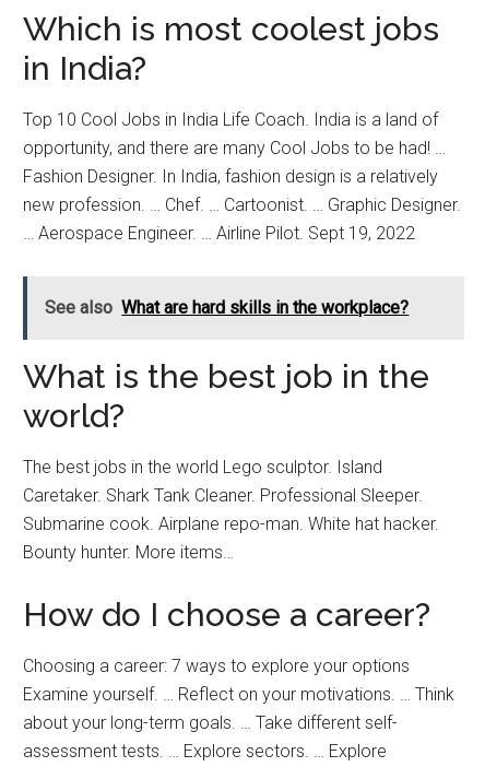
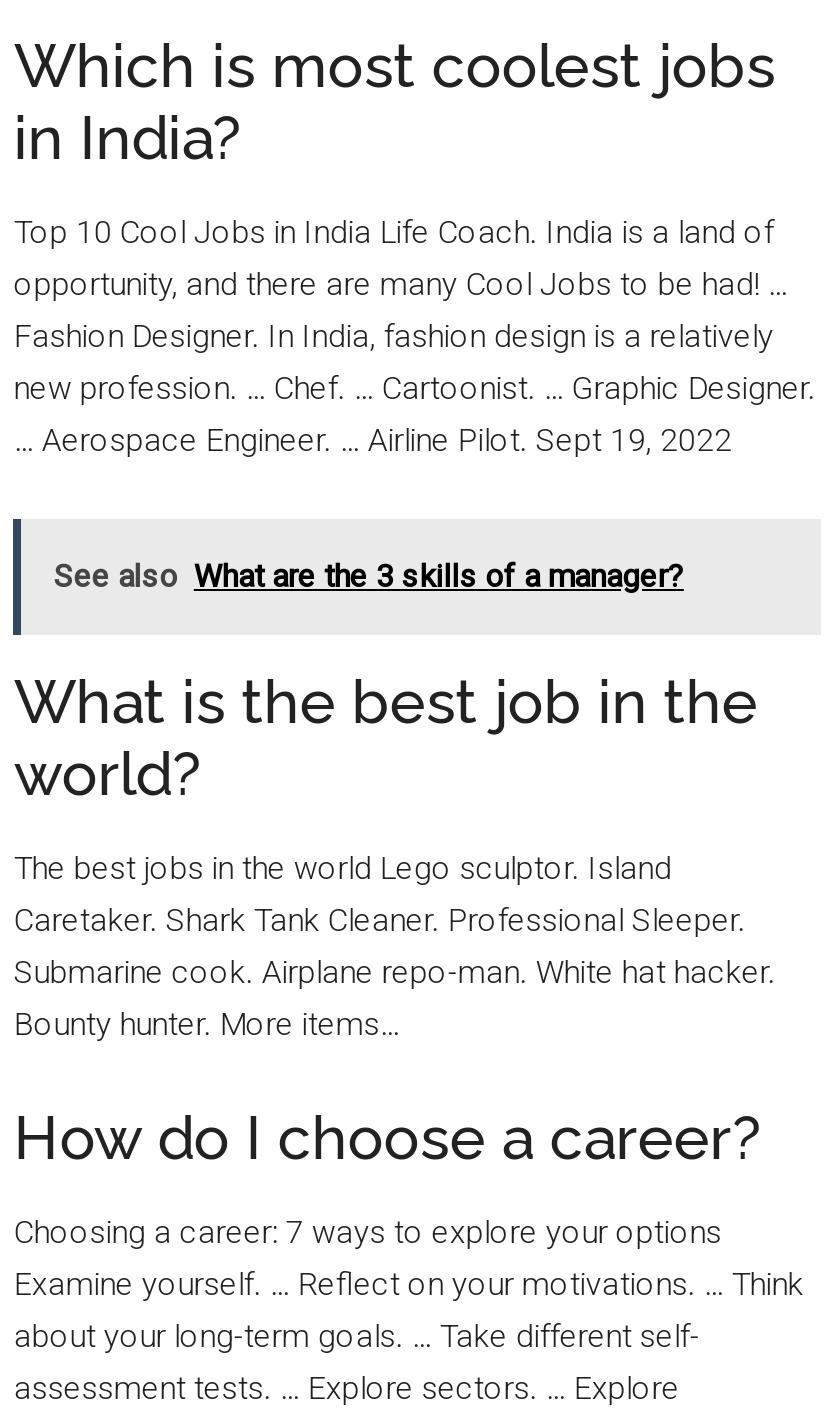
- See also What are hard skills in the workplace?
+ See also What are the 3 skills of a manager?
